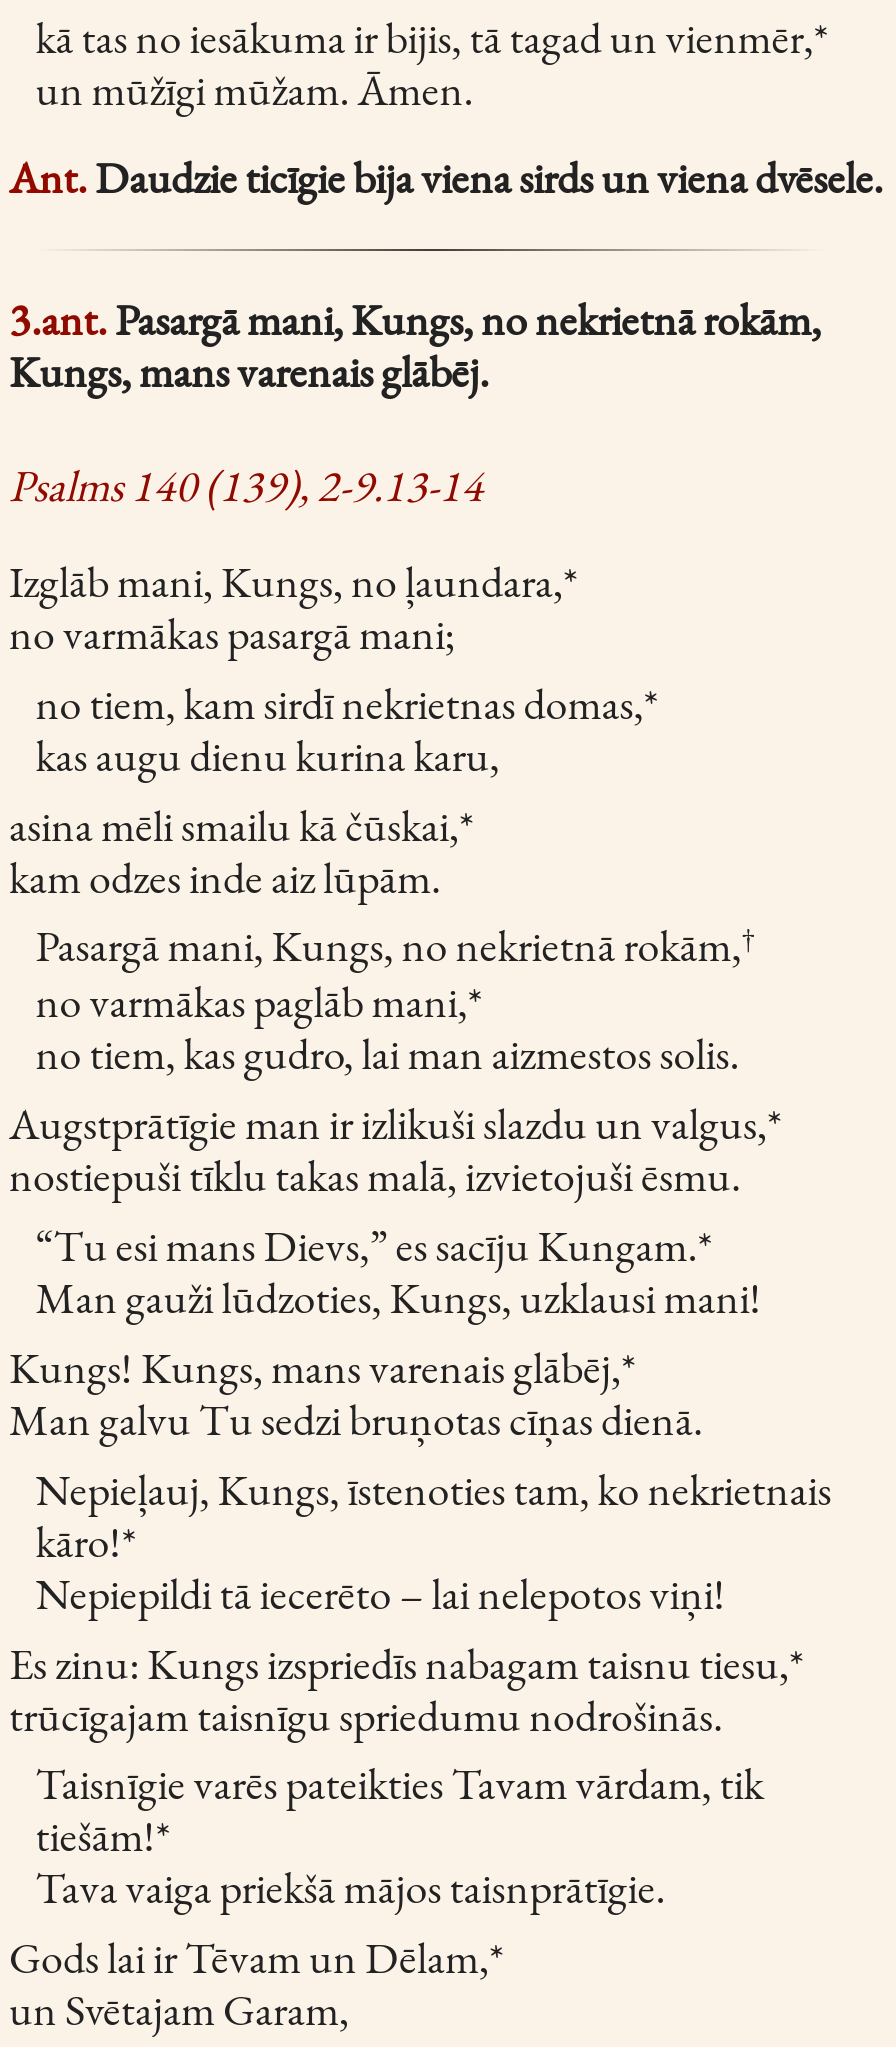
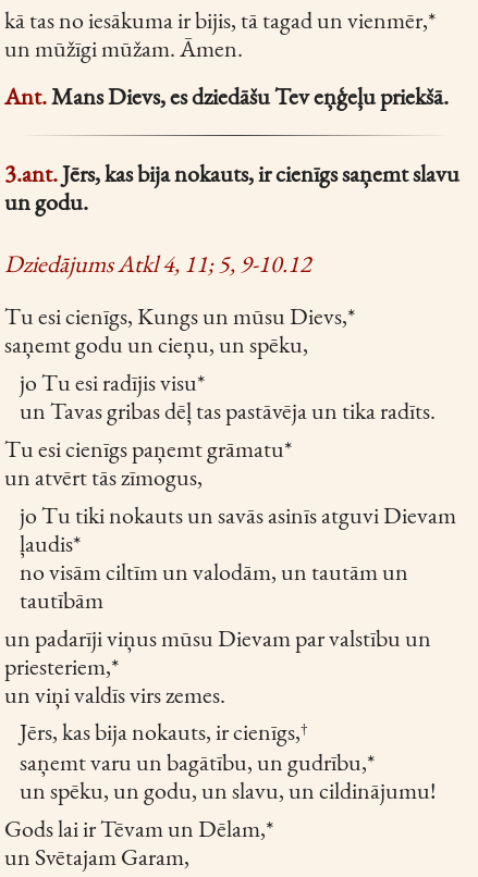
- Ant. Daudzie ticīgie bija viena sirds un viena dvēsele.
+ Ant. Mans Dievs, es dziedāšu Tev eņģeļu priekšā.

- 3.ant. Pasargā mani, Kungs, no nekrietnā rokām,
- Kungs, mans varenais glābēj.
+ 3.ant. Jērs, kas bija nokauts, ir cienīgs saņemt slavu
+ un godu.

- Psalms 140 (139), 2-9.13-14
+ Dziedājums Atkl 4, 11; 5, 9-10.12

- Izglāb mani, Kungs, no ļaundara,*
- no varmākas pasargā mani;
- no tiem, kam sirdī nekrietnas domas,*
- kas augu dienu kurina karu,
- asina mēli smailu kā čūskai,*
- kam odzes inde aiz lūpām.
- Pasargā mani, Kungs, no nekrietnā rokām,†
- no varmākas paglāb mani,*
- no tiem, kas gudro, lai man aizmestos solis.
- Augstprātīgie man ir izlikuši slazdu un valgus,*
- nostiepuši tīklu takas malā, izvietojuši ēsmu.
- “Tu esi mans Dievs,” es sacīju Kungam.*
- Man gauži lūdzoties, Kungs, uzklausi mani!
- Kungs! Kungs, mans varenais glābēj,*
- Man galvu Tu sedzi bruņotas cīņas dienā.
- Nepieļauj, Kungs, īstenoties tam, ko nekrietnais
- kāro!*
- Nepiepildi tā iecerēto – lai nelepotos viņi!
- Es zinu: Kungs izspriedīs nabagam taisnu tiesu,*
- trūcīgajam taisnīgu spriedumu nodrošinās.
- Taisnīgie varēs pateikties Tavam vārdam, tik
- tiešām!*
- Tava vaiga priekšā mājos taisnprātīgie.
+ Tu esi cienīgs, Kungs un mūsu Dievs,*
+ saņemt godu un cieņu, un spēku,
+ jo Tu esi radījis visu*
+ un Tavas gribas dēļ tas pastāvēja un tika radīts.
+ Tu esi cienīgs paņemt grāmatu*
+ un atvērt tās zīmogus,
+ jo Tu tiki nokauts un savās asinīs atguvi Dievam
+ ļaudis*
+ no visām ciltīm un valodām, un tautām un
+ tautībām
+ un padarīji viņus mūsu Dievam par valstību un
+ priesteriem,*
+ un viņi valdīs virs zemes.
+ Jērs, kas bija nokauts, ir cienīgs,†
+ saņemt varu un bagātību, un gudrību,*
+ un spēku, un godu, un slavu, un cildinājumu!
